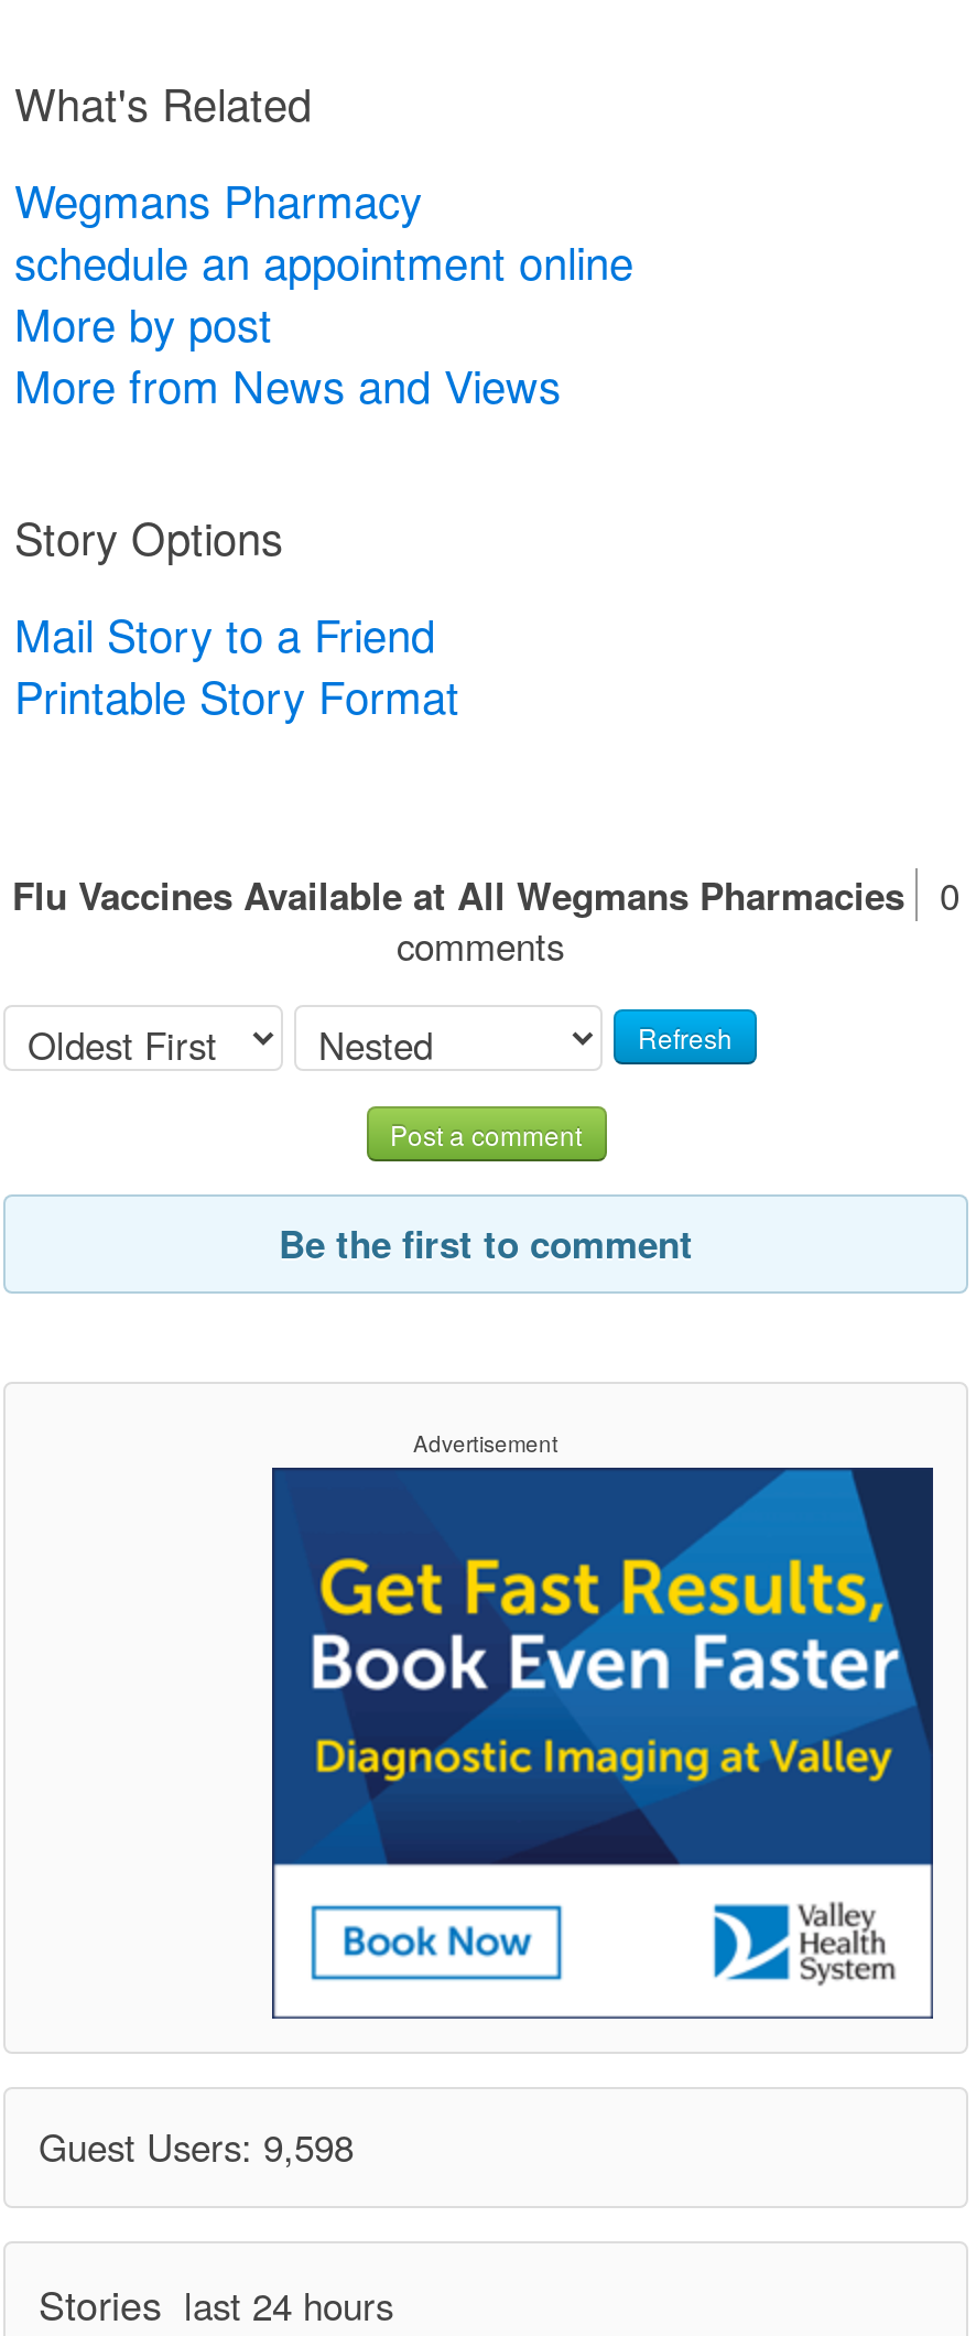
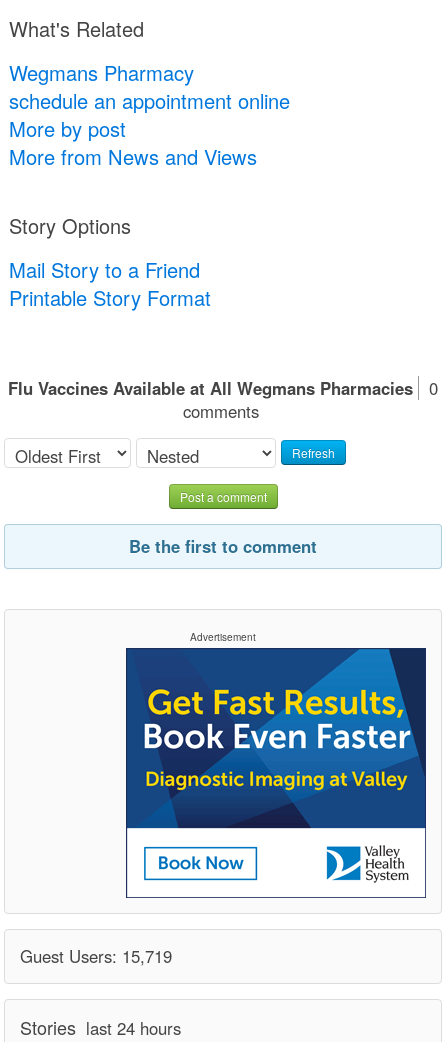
- Guest Users: 9,598
+ Guest Users: 15,719
